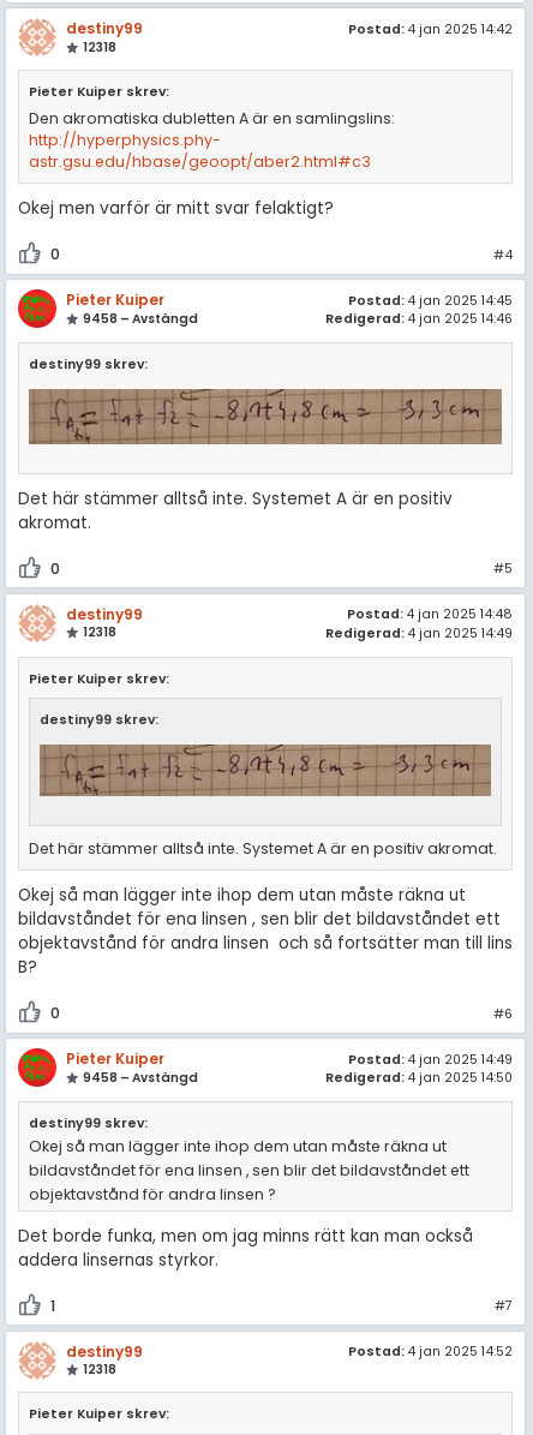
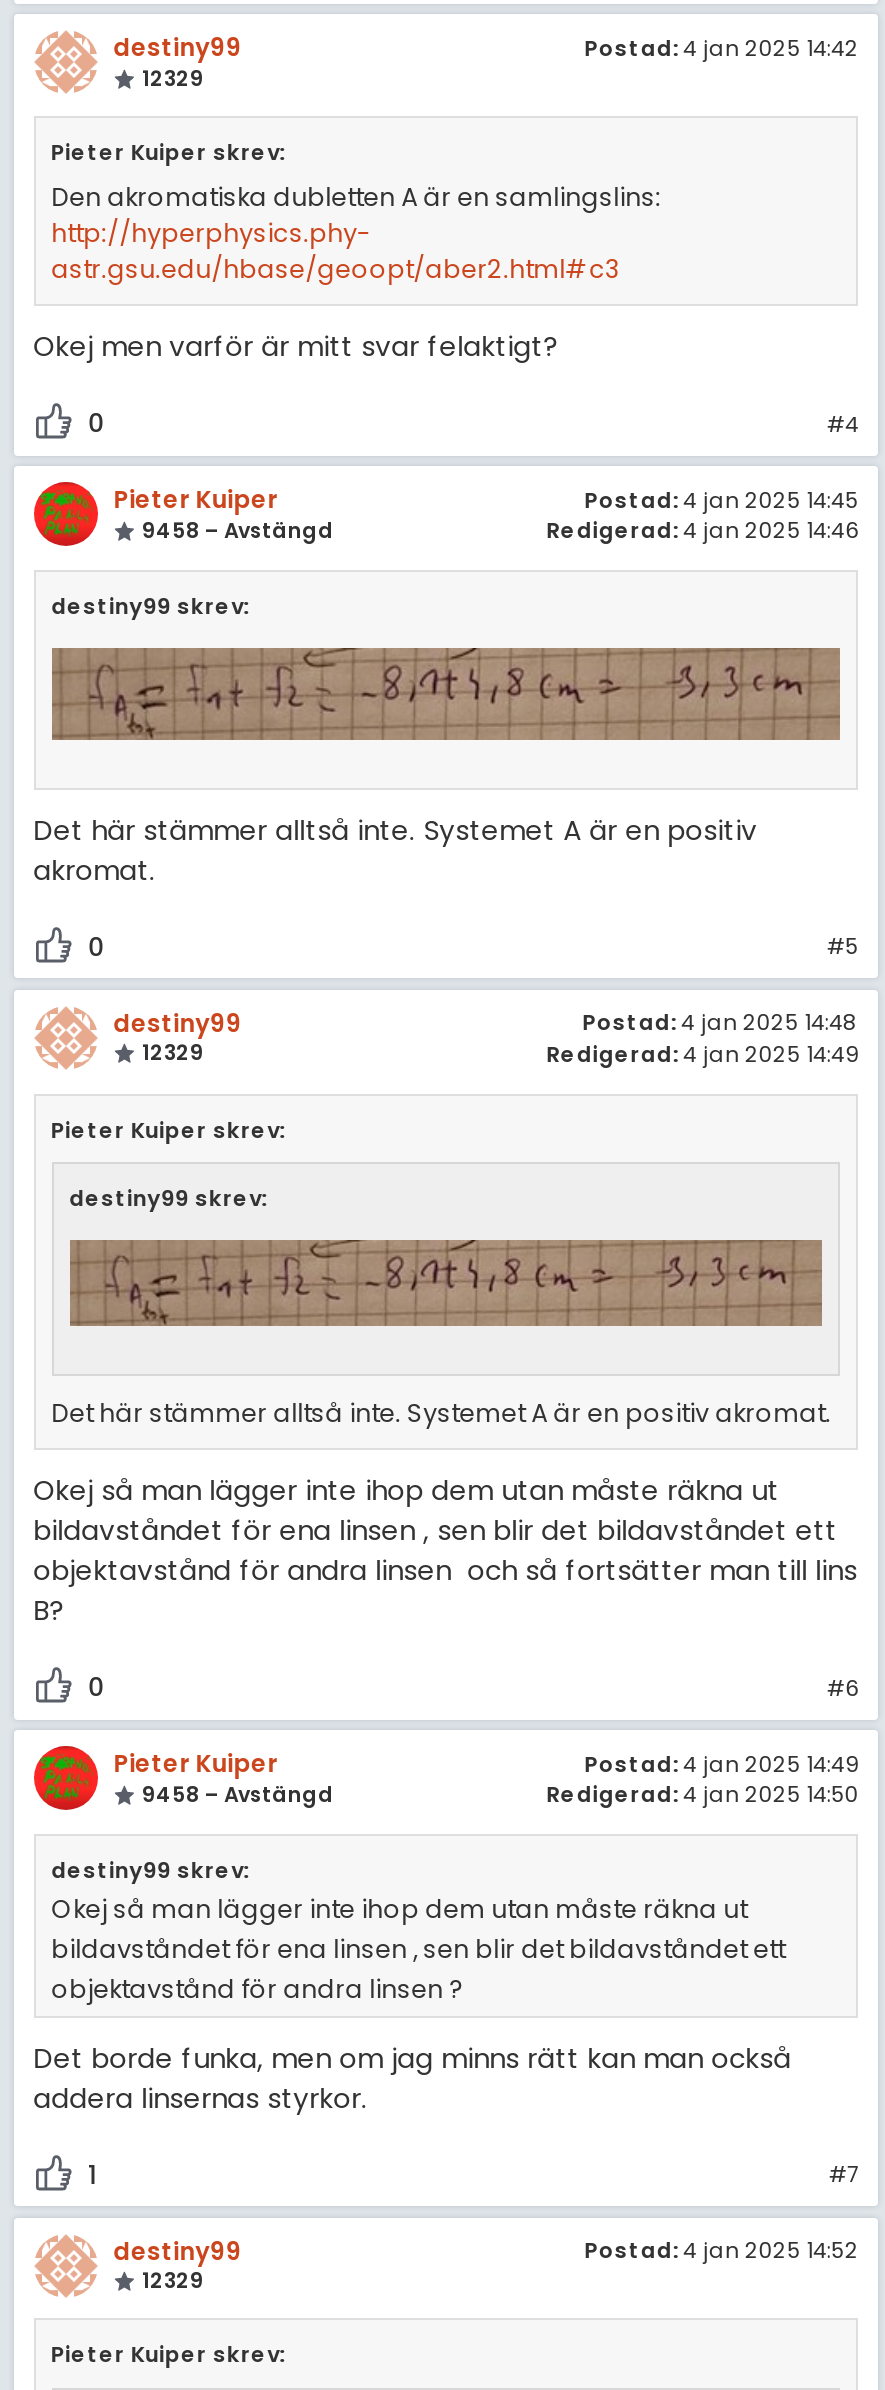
- 12318
+ 12329

- 12318
+ 12329

- 12318
+ 12329
